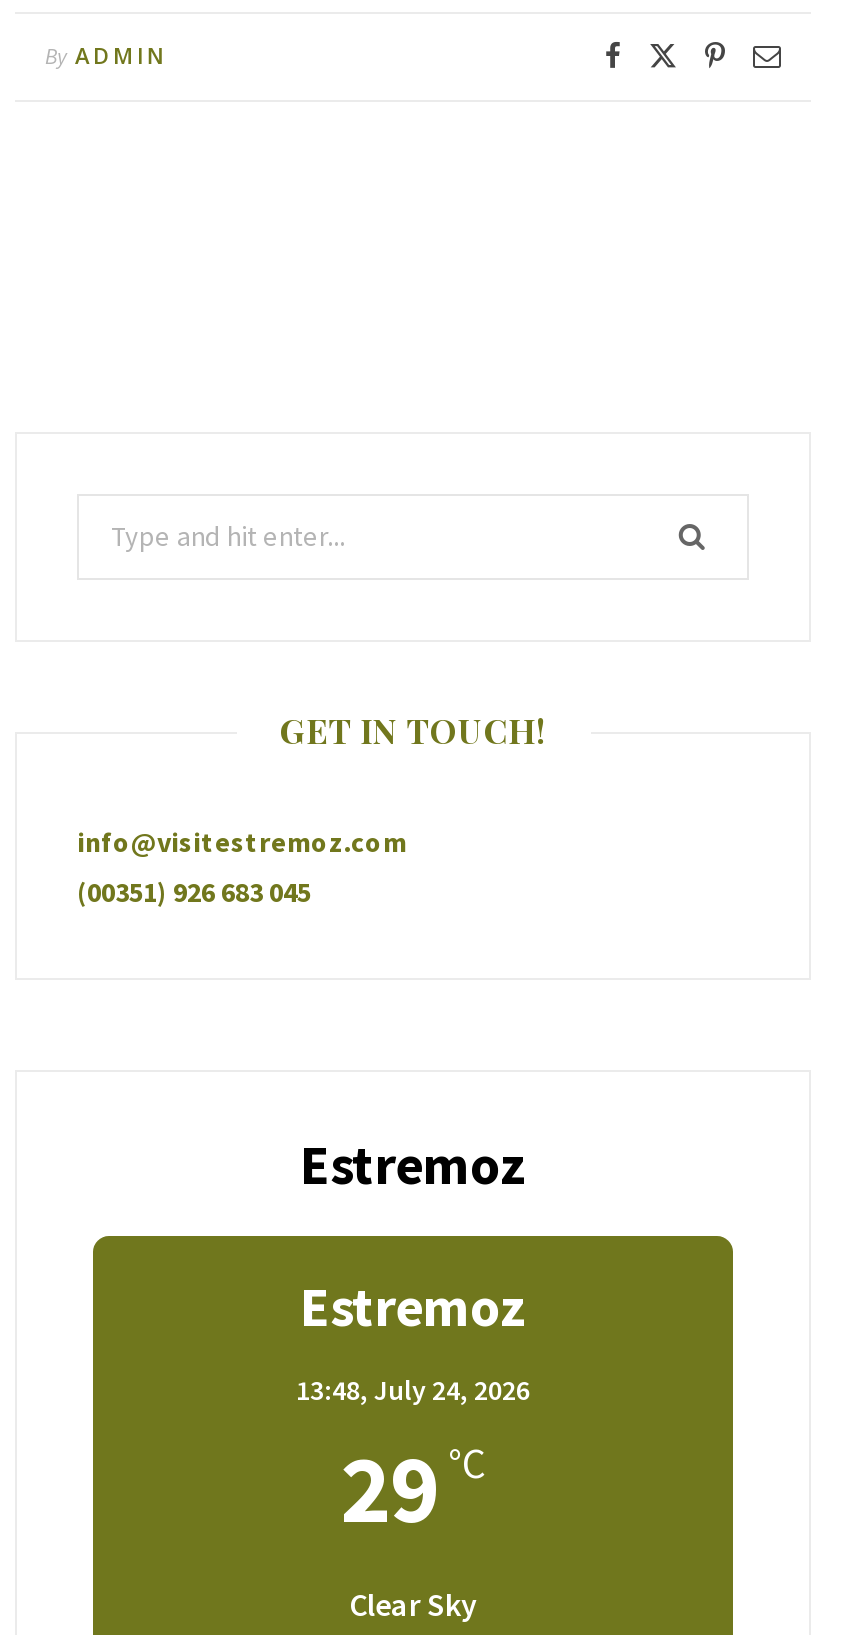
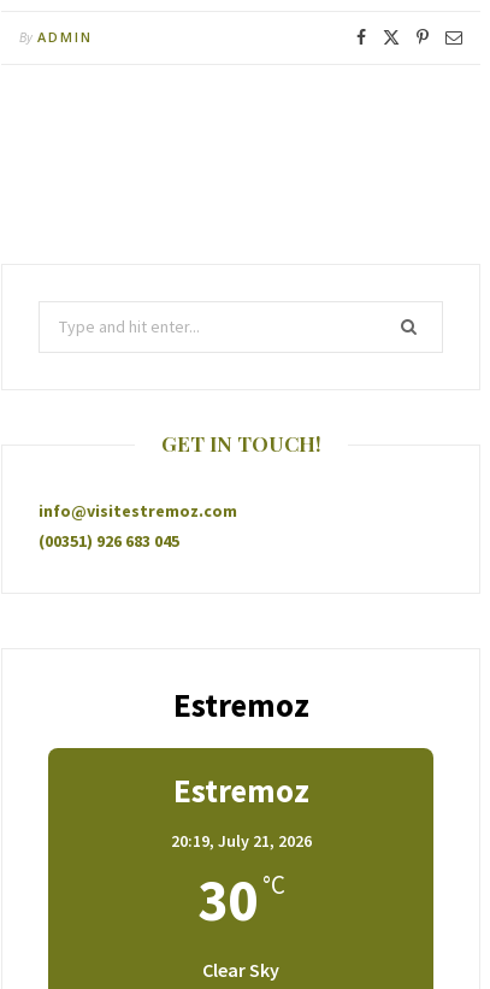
- 13:48, July 24, 2026
+ 20:19, July 21, 2026

- 29 °C
+ 30 °C
